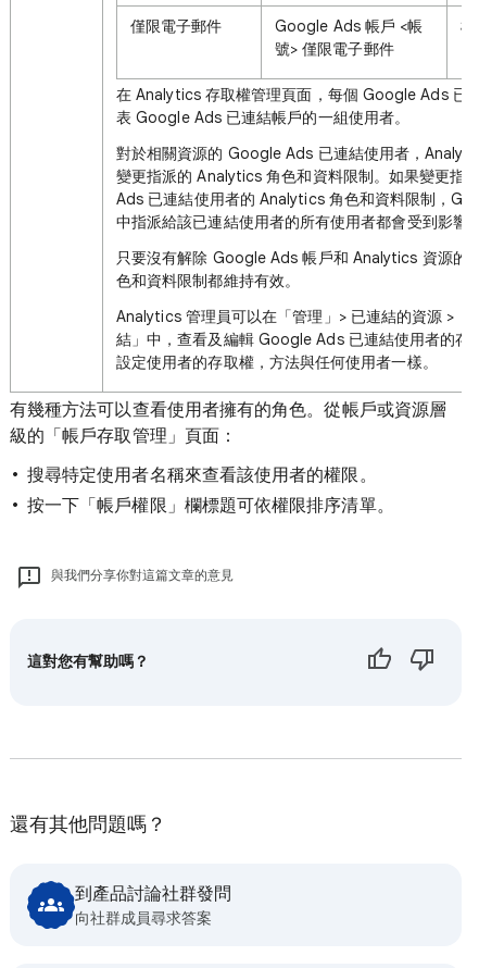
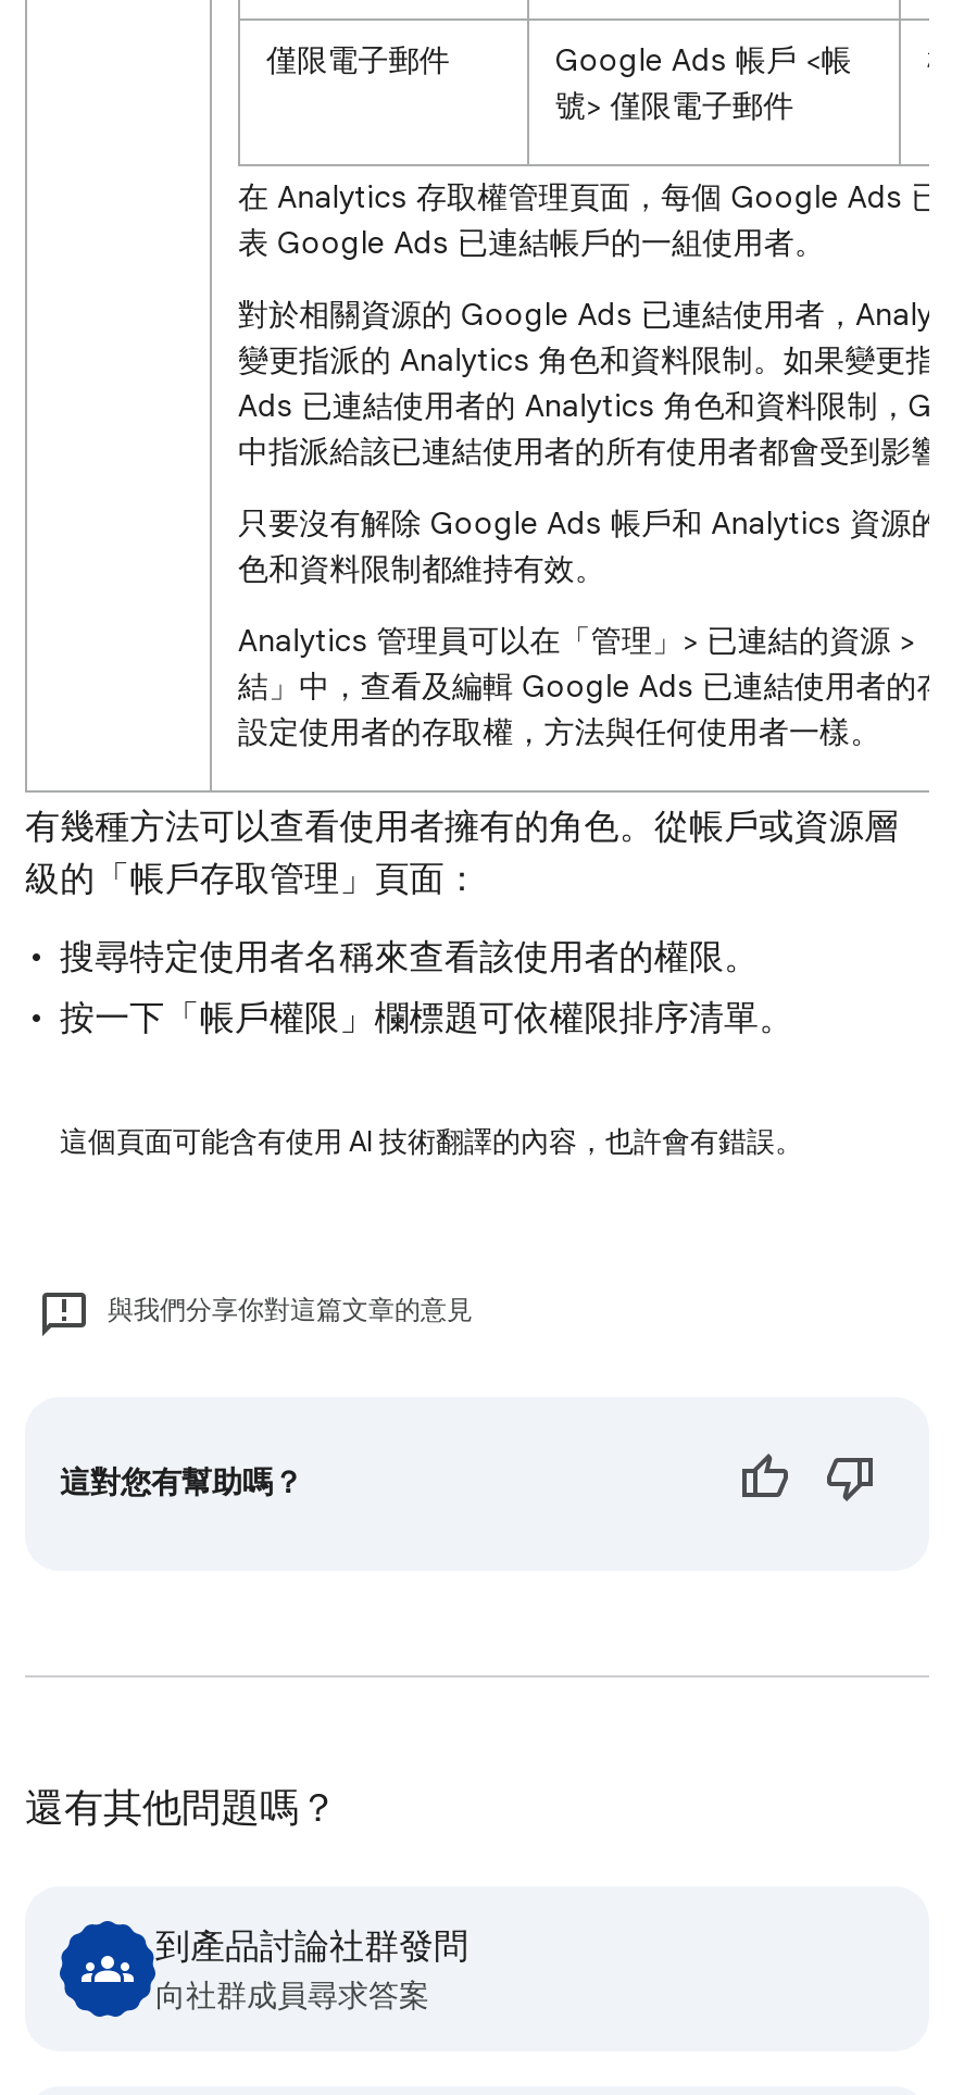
+ 這個頁面可能含有使用 AI 技術翻譯的內容，也許會有錯誤。
